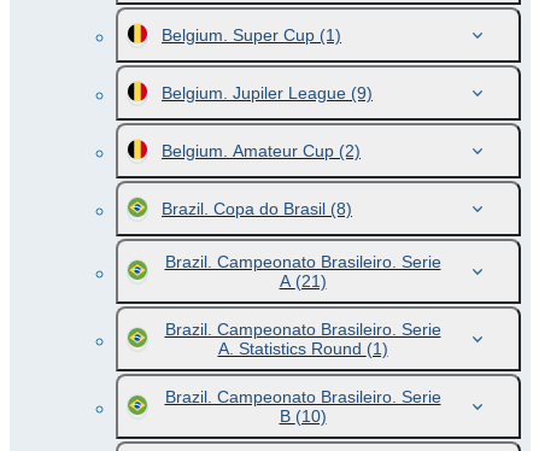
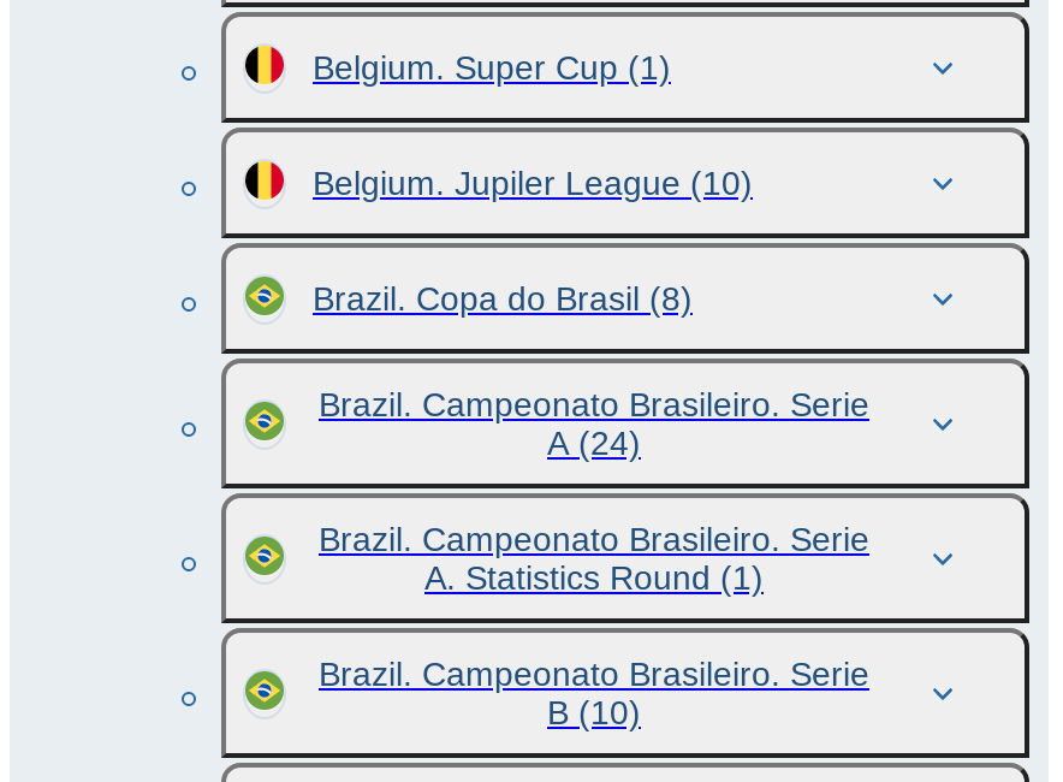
- Belgium. Jupiler League (9)
- Belgium. Amateur Cup (2)
+ Belgium. Jupiler League (10)

- A (21)
+ A (24)
